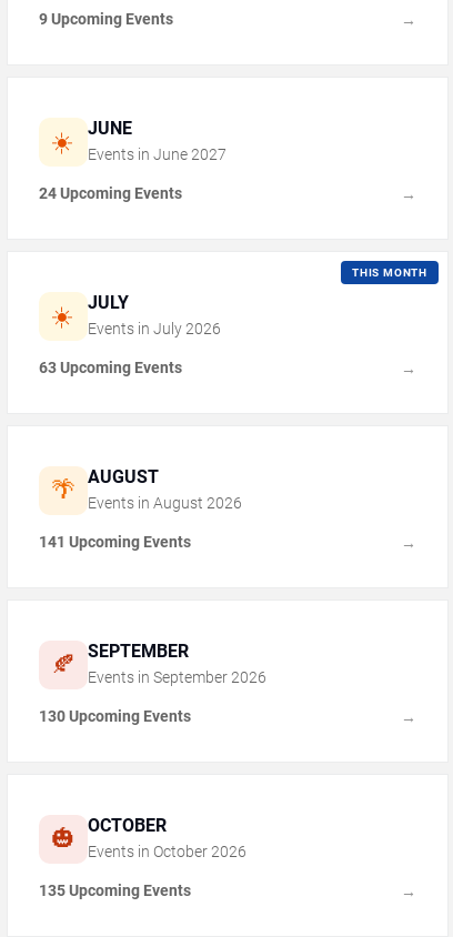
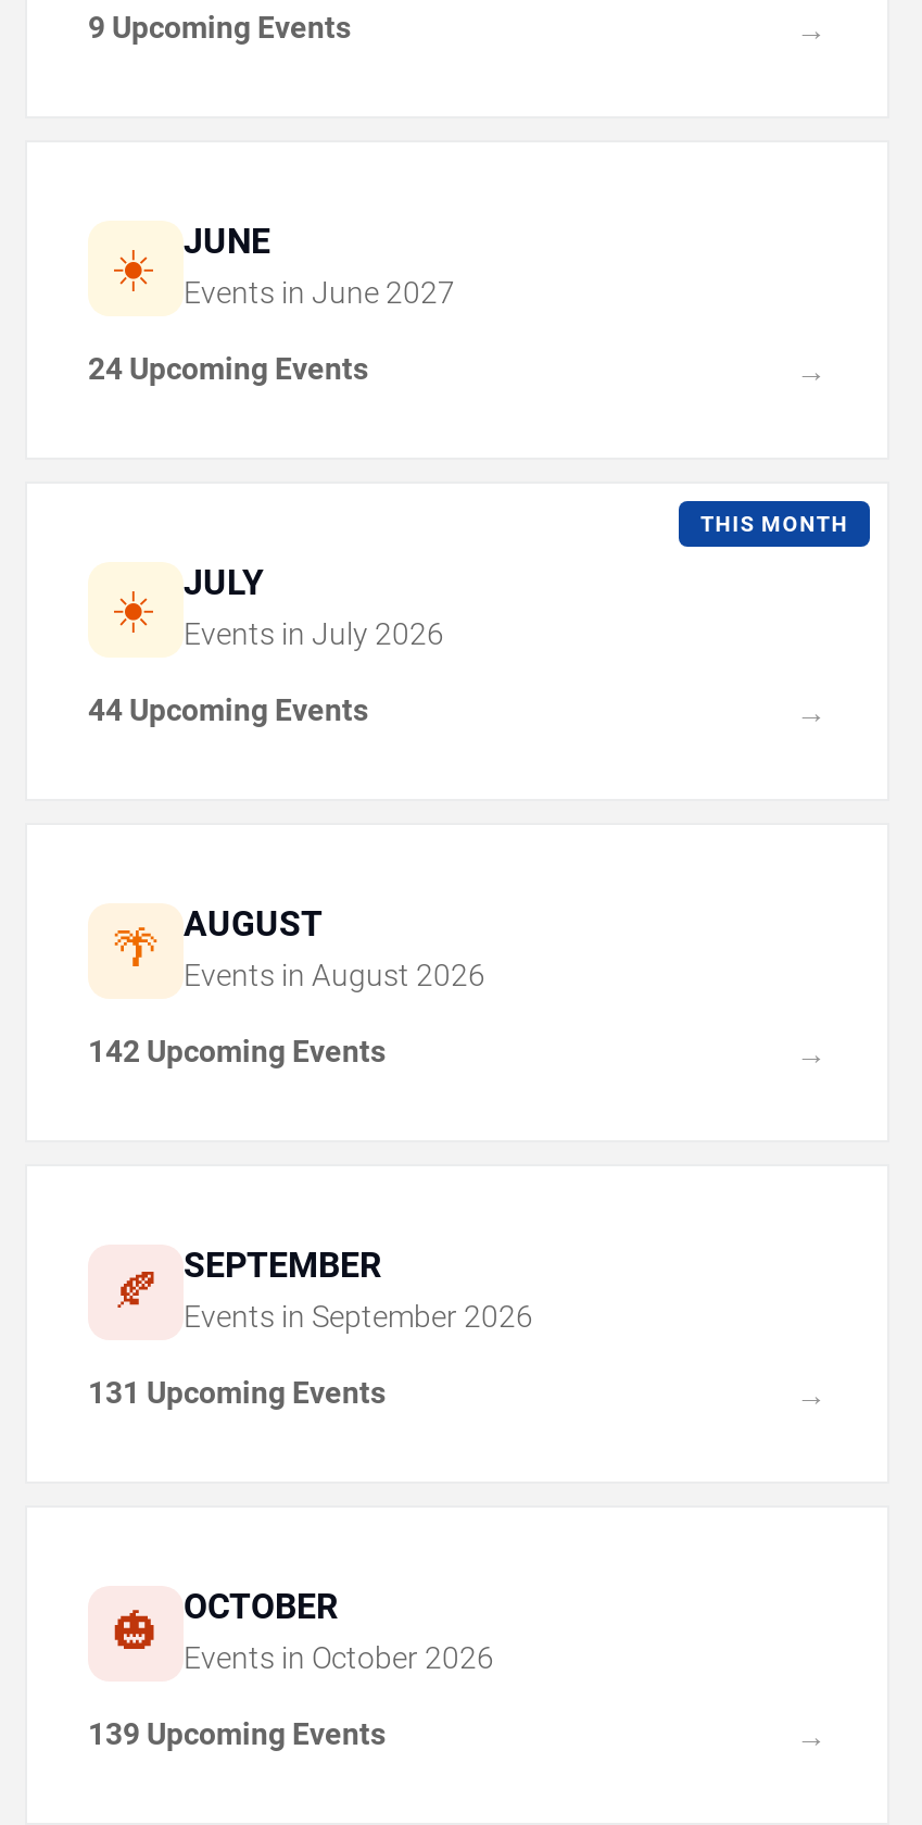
- 63 Upcoming Events
+ 44 Upcoming Events

- 141 Upcoming Events
+ 142 Upcoming Events

- 130 Upcoming Events
+ 131 Upcoming Events

- 135 Upcoming Events
+ 139 Upcoming Events
